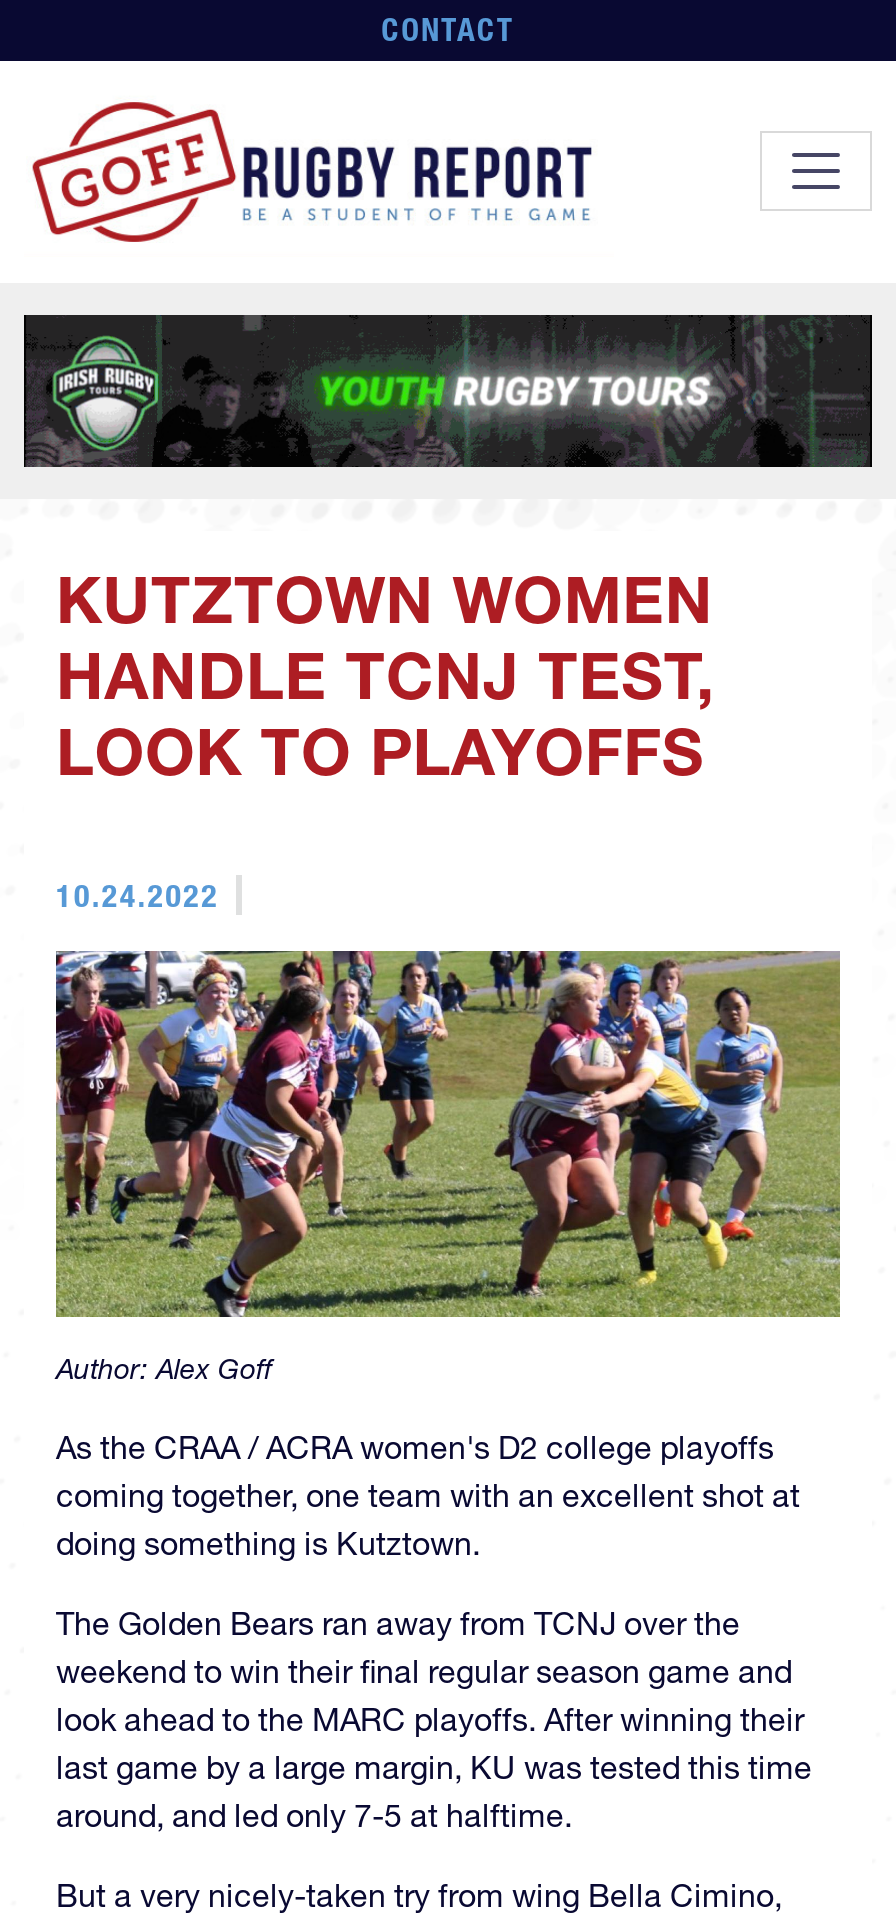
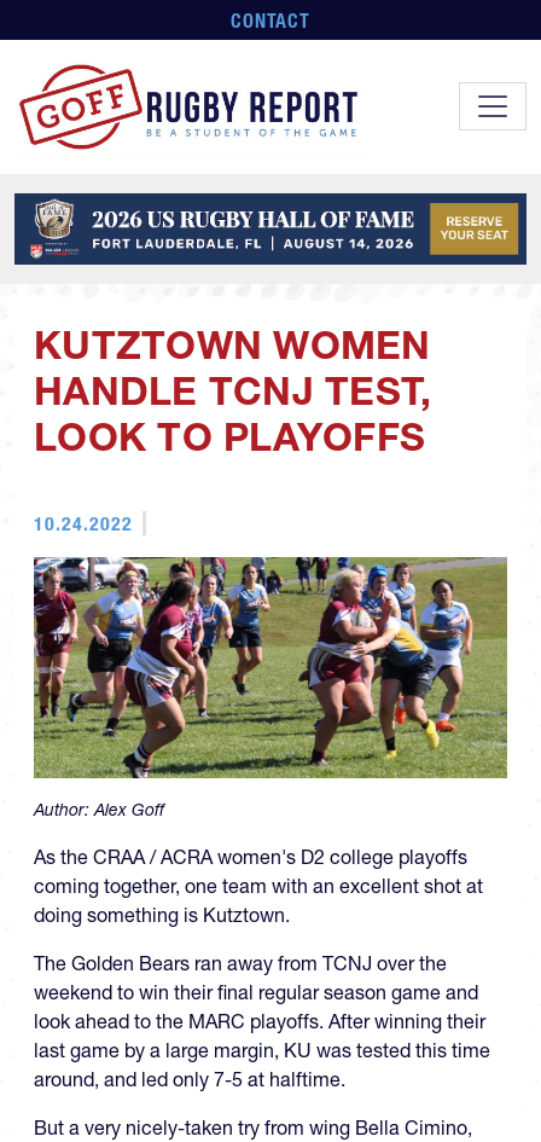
- [image]
+ [image]
